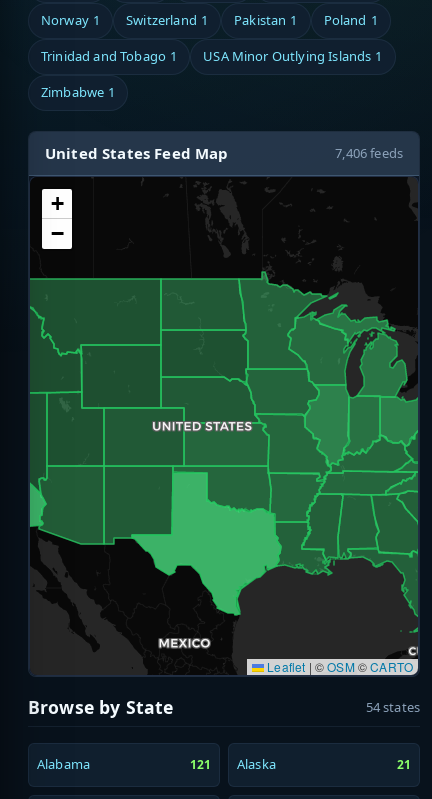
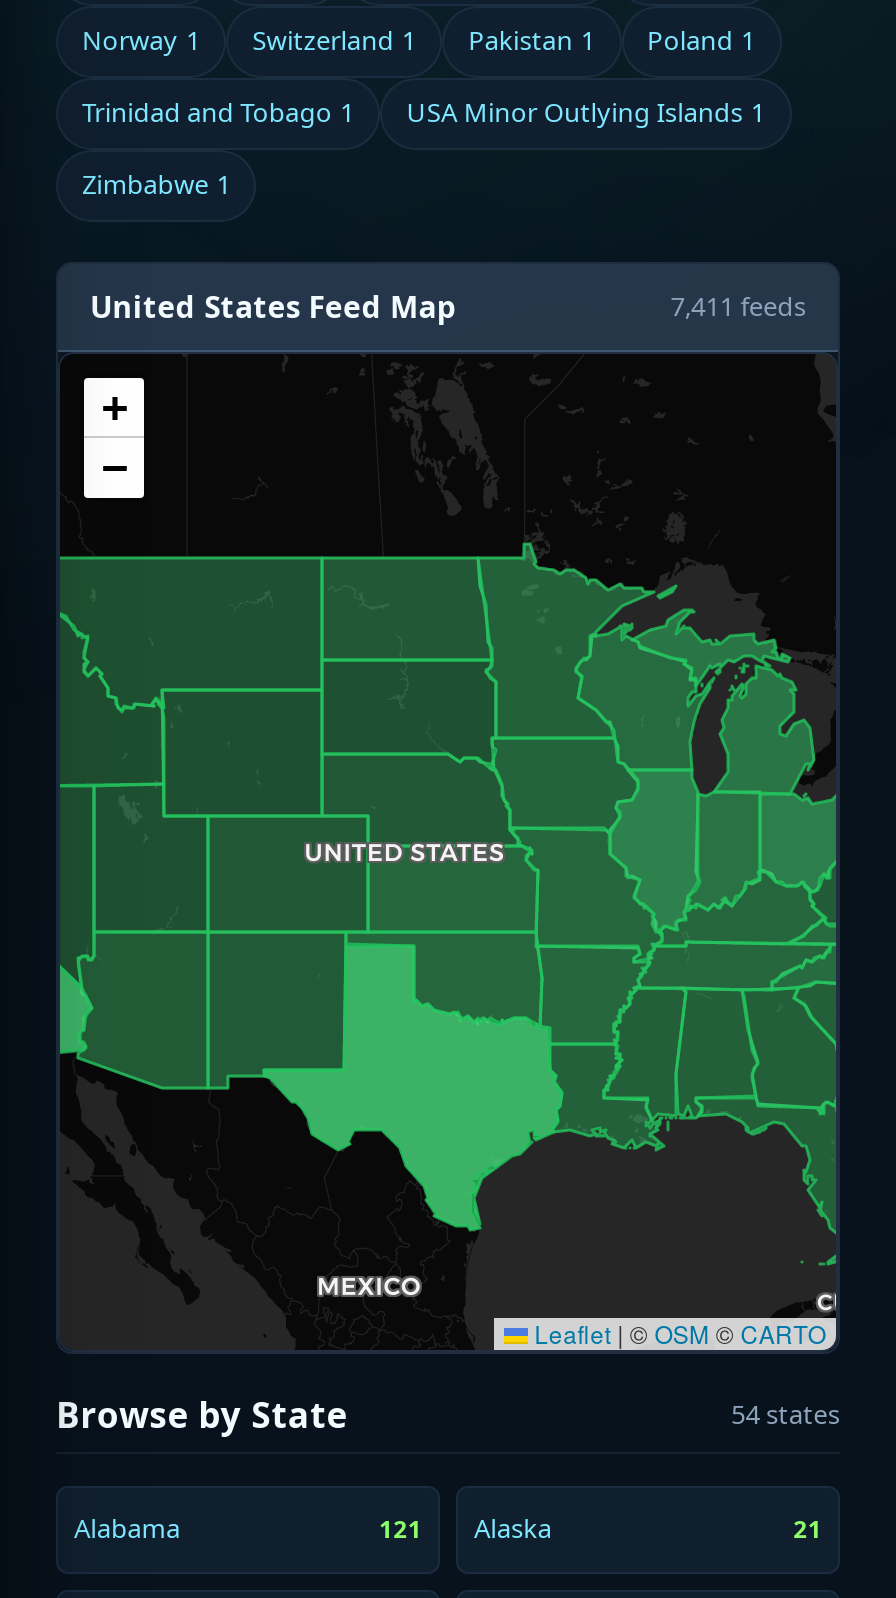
- 7,406 feeds
+ 7,411 feeds
